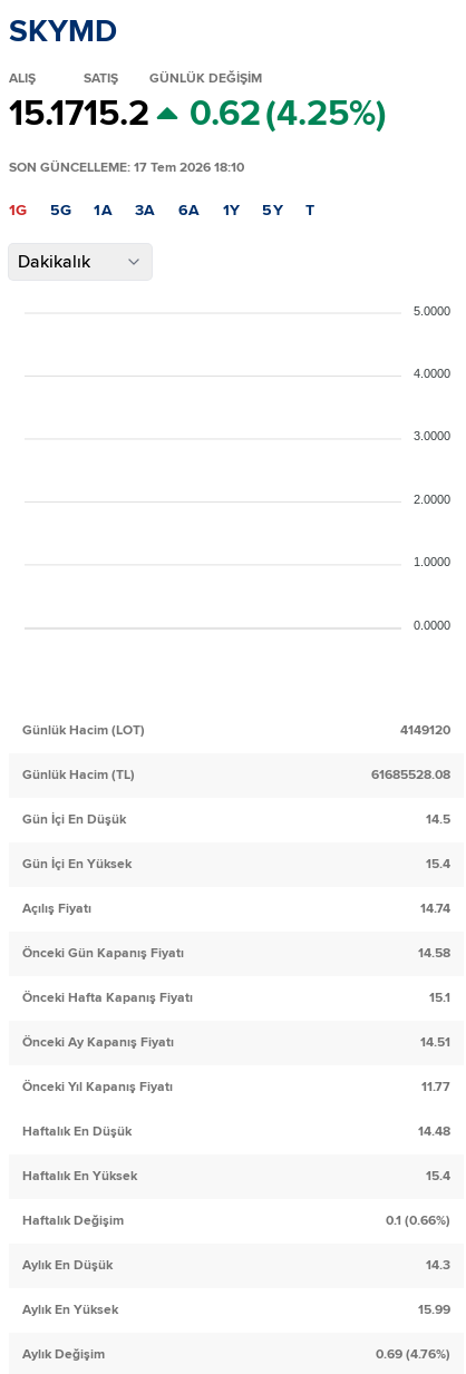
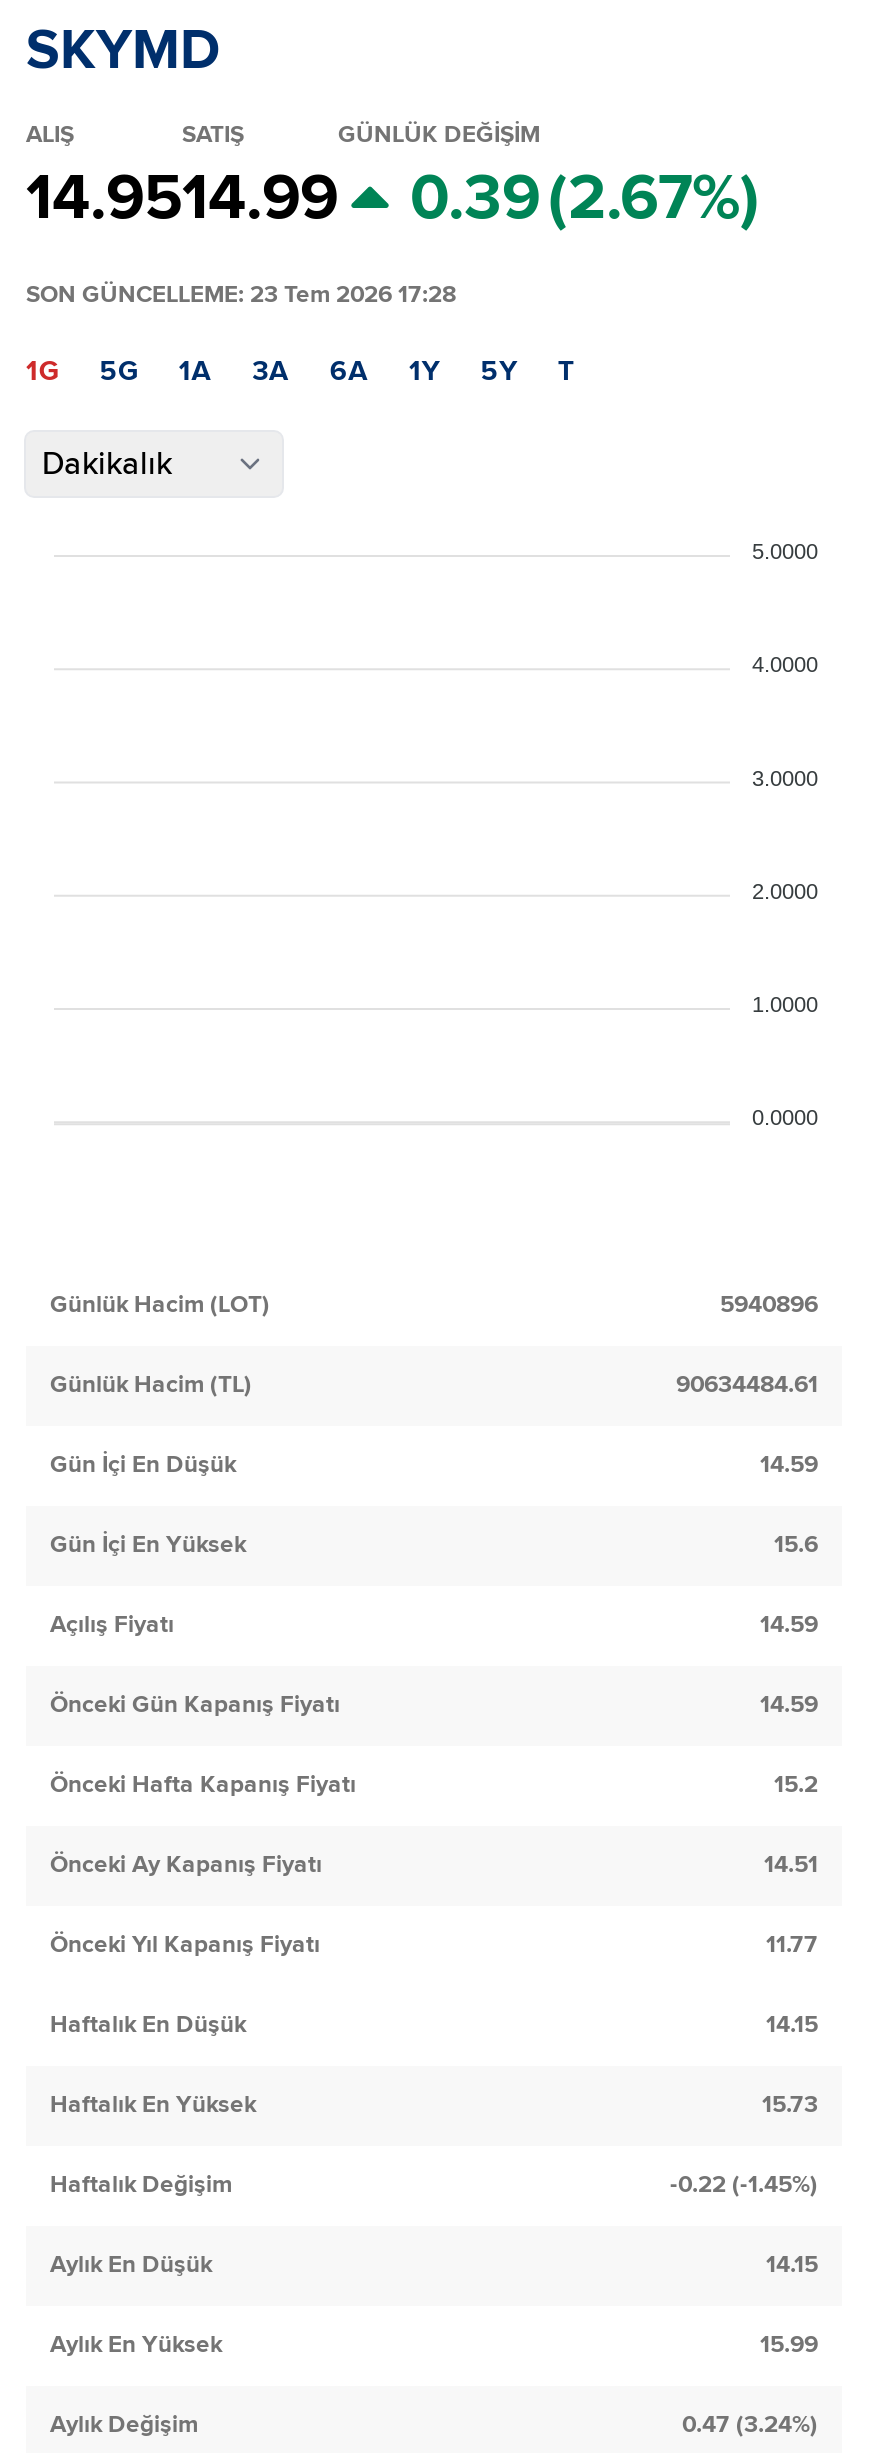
- 15.17
+ 14.95

- 15.2
+ 14.99

- 0.62 (4.25%)
+ 0.39 (2.67%)

- SON GÜNCELLEME: 17 Tem 2026 18:10
+ SON GÜNCELLEME: 23 Tem 2026 17:28

- 4149120
+ 5940896

- 61685528.08
+ 90634484.61

- 14.5
+ 14.59

- 15.4
+ 15.6

- 14.74
+ 14.59

- 14.58
+ 14.59

- 15.1
+ 15.2

- 14.48
+ 14.15

- 15.4
+ 15.73

- 0.1 (0.66%)
+ -0.22 (-1.45%)

- 14.3
+ 14.15

- 0.69 (4.76%)
+ 0.47 (3.24%)
